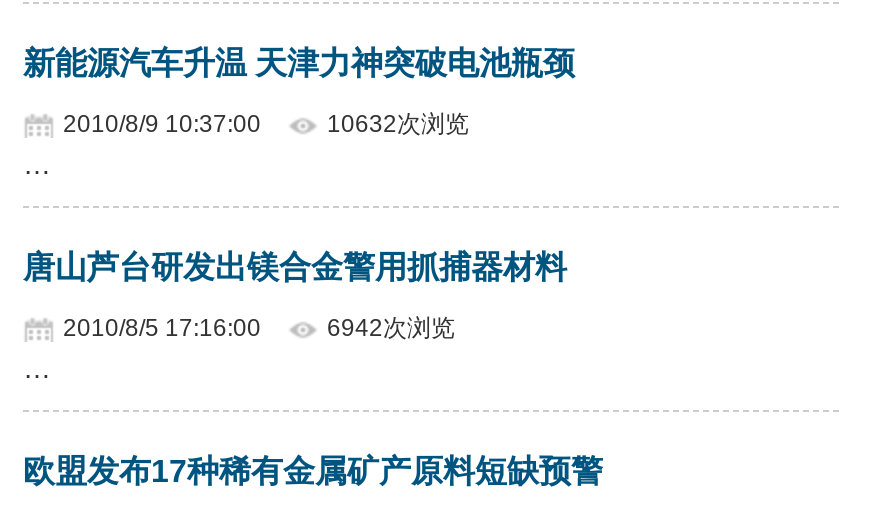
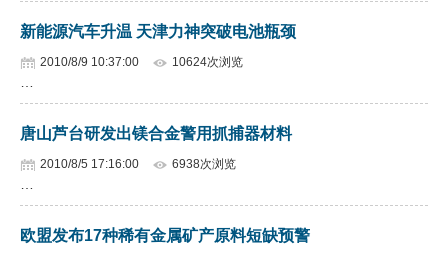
- 10632次浏览
+ 10624次浏览

- 6942次浏览
+ 6938次浏览
